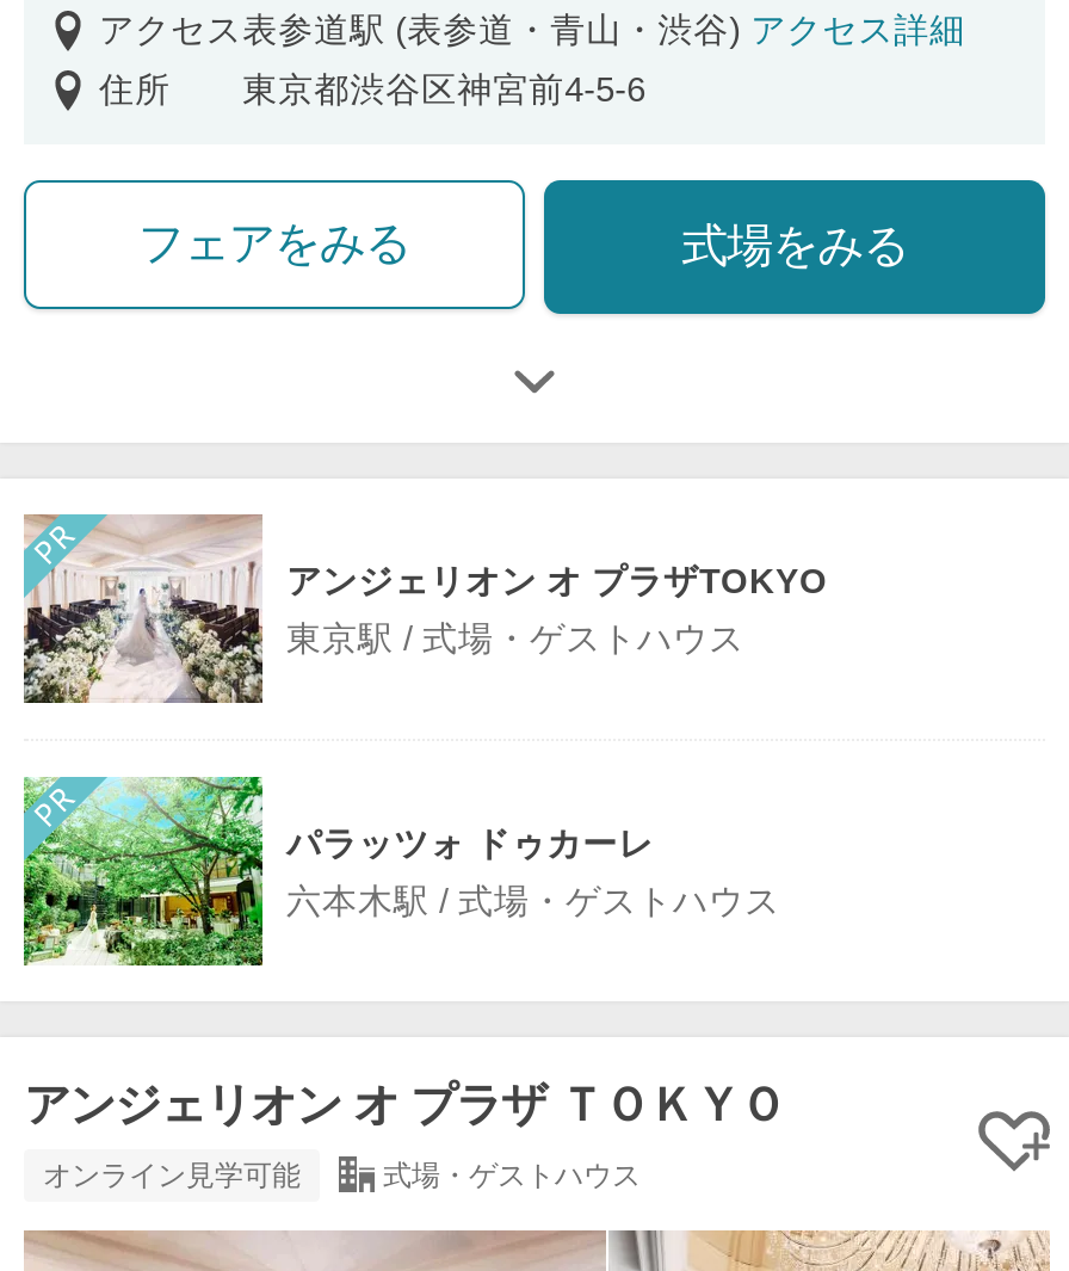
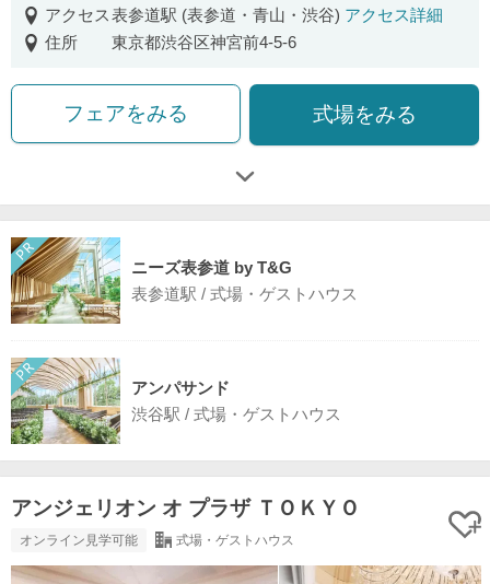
- [image]
- アンジェリオン オ プラザTOKYO
+ [image]
+ ニーズ表参道 by T&G

- 東京駅 / 式場・ゲストハウス
+ 表参道駅 / 式場・ゲストハウス

- [image]
- パラッツォ ドゥカーレ
+ [image]
+ アンパサンド

- 六本木駅 / 式場・ゲストハウス
+ 渋谷駅 / 式場・ゲストハウス
